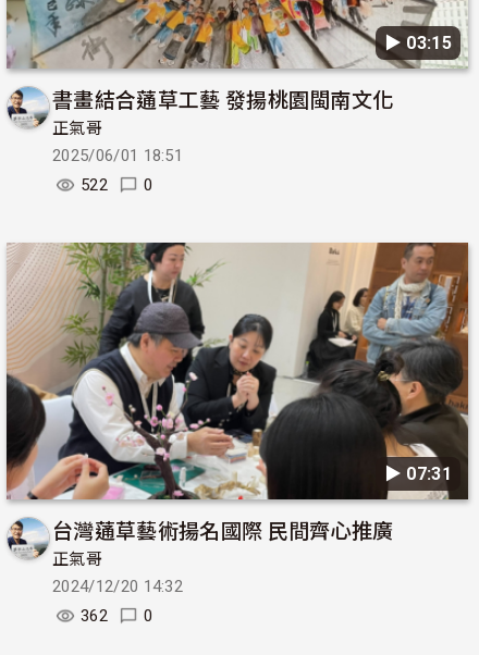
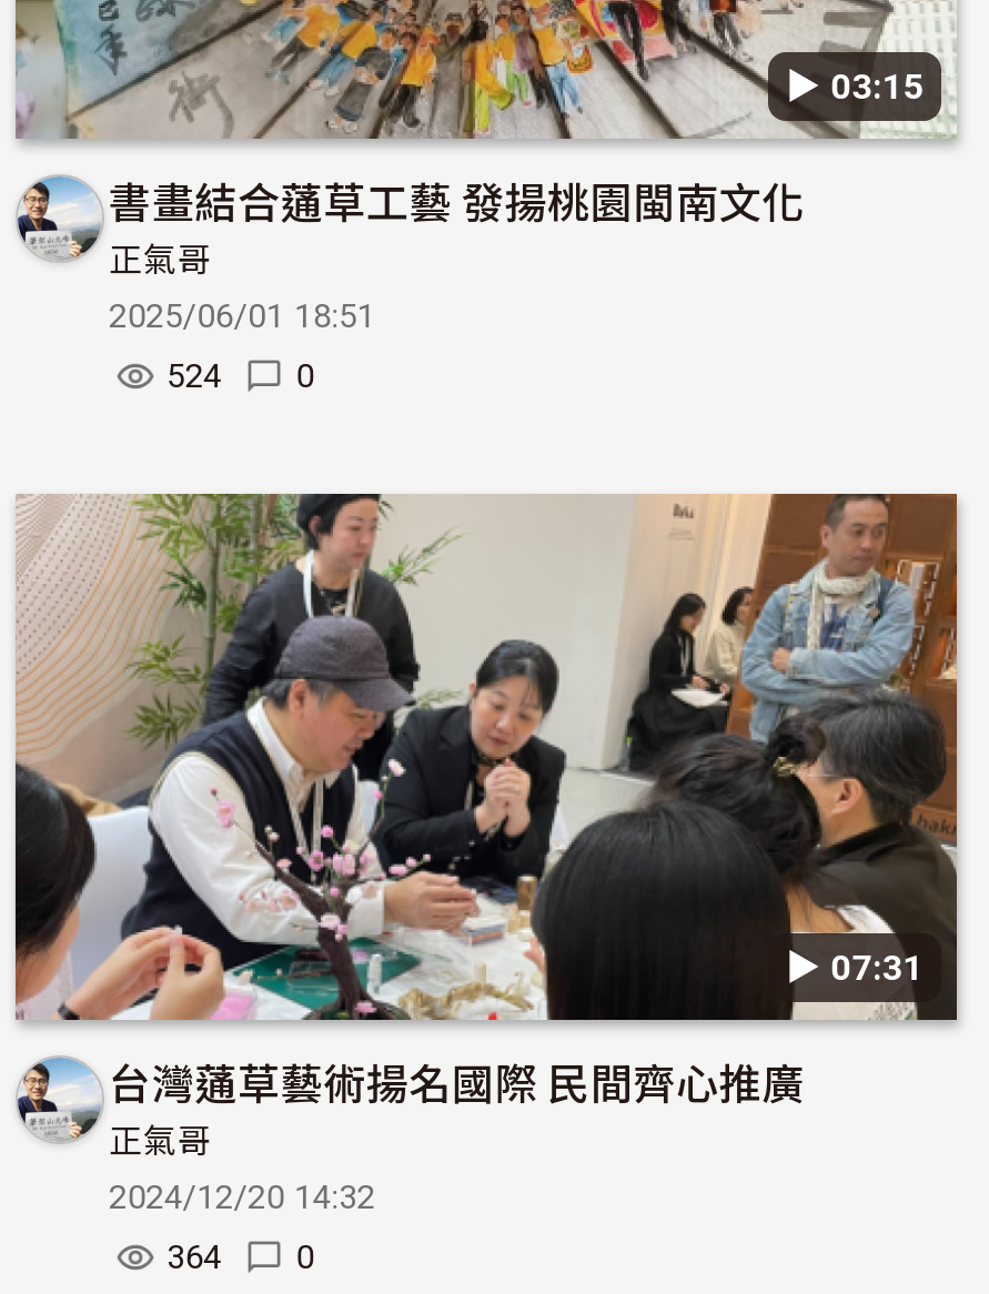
- 522 0
+ 524 0

- 362 0
+ 364 0
